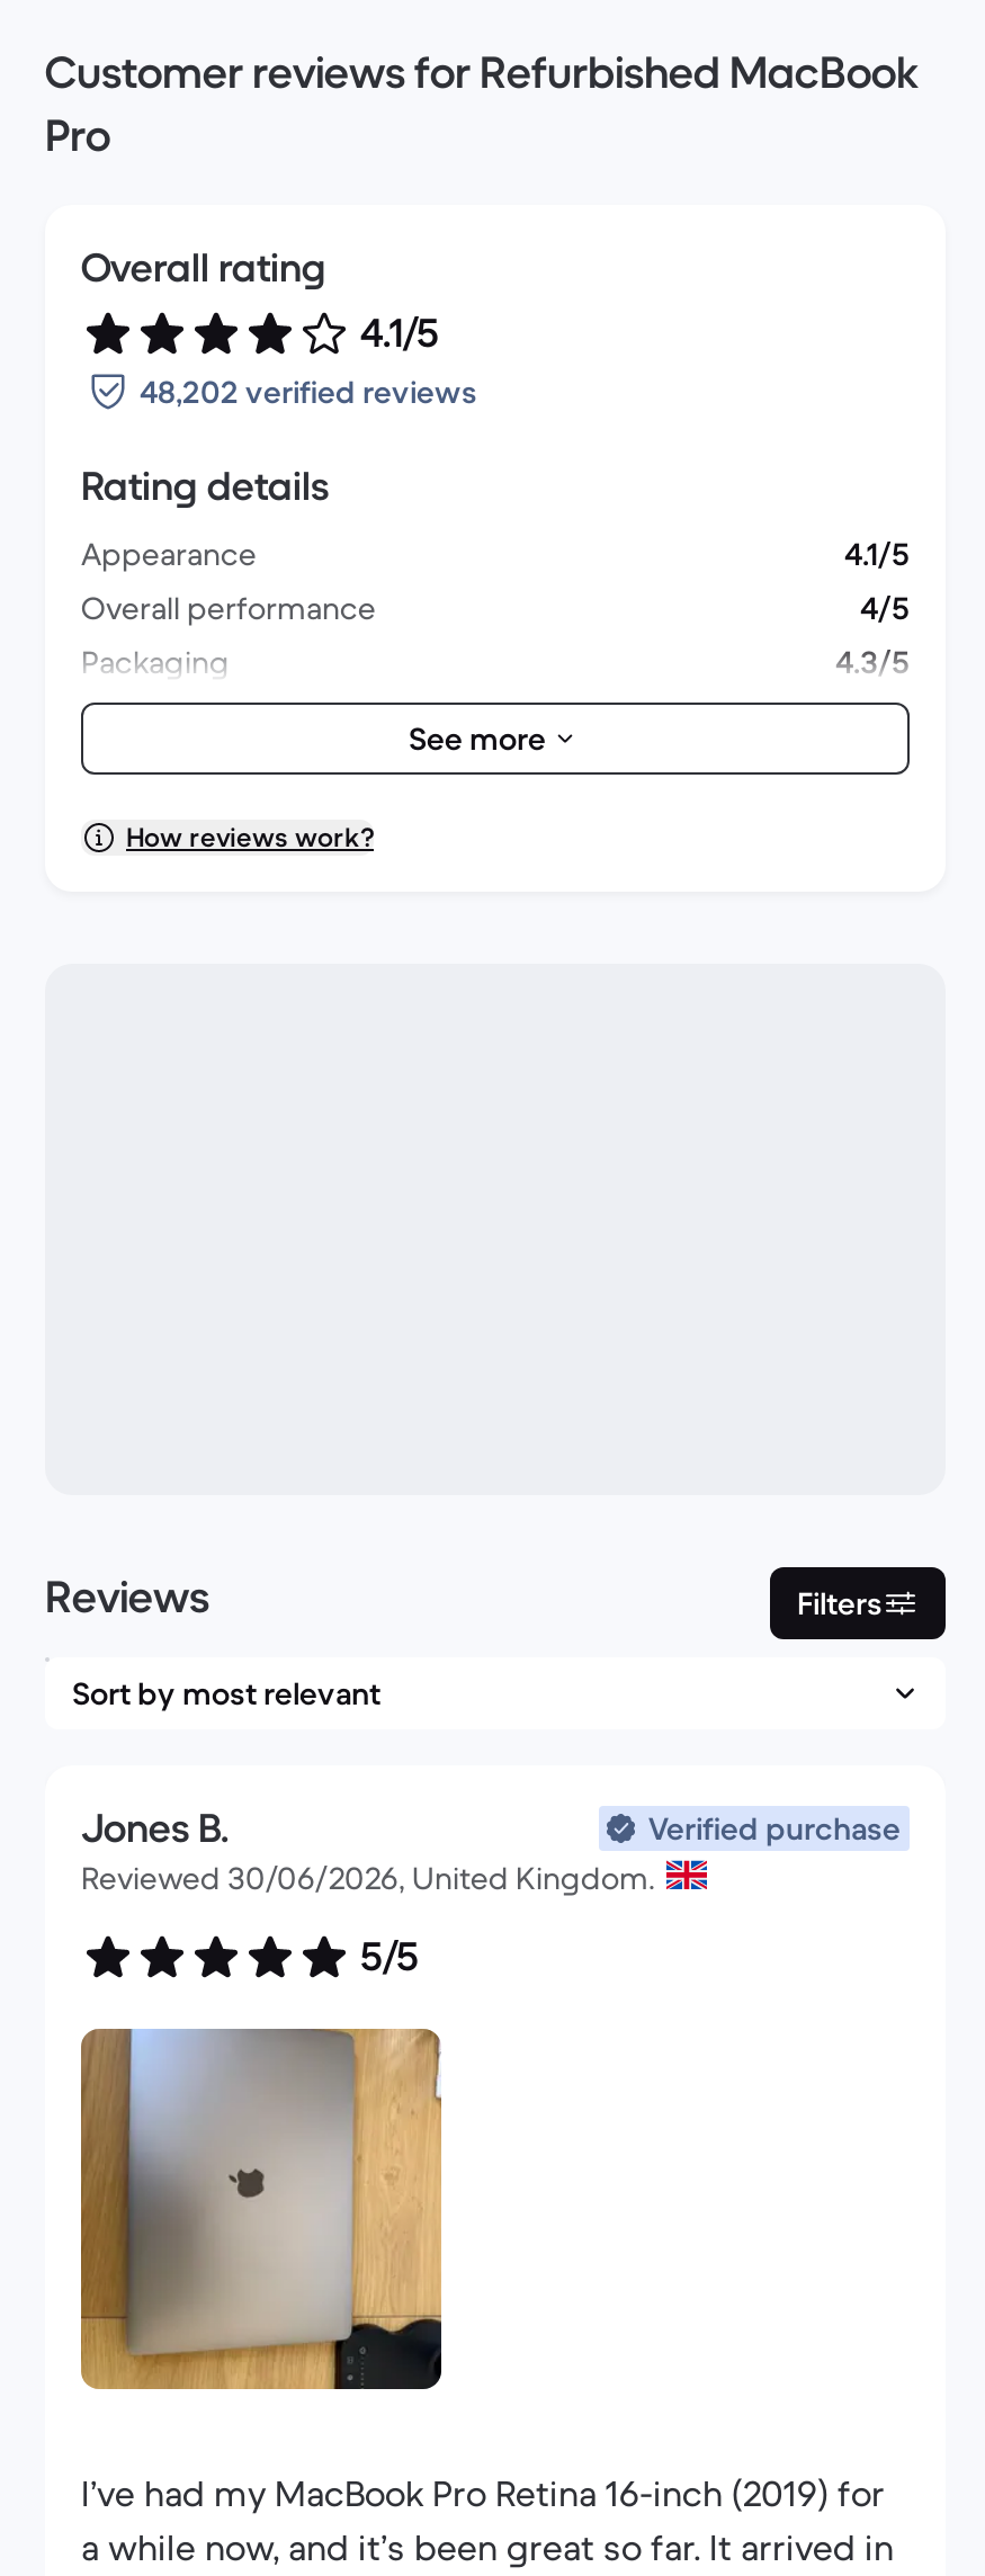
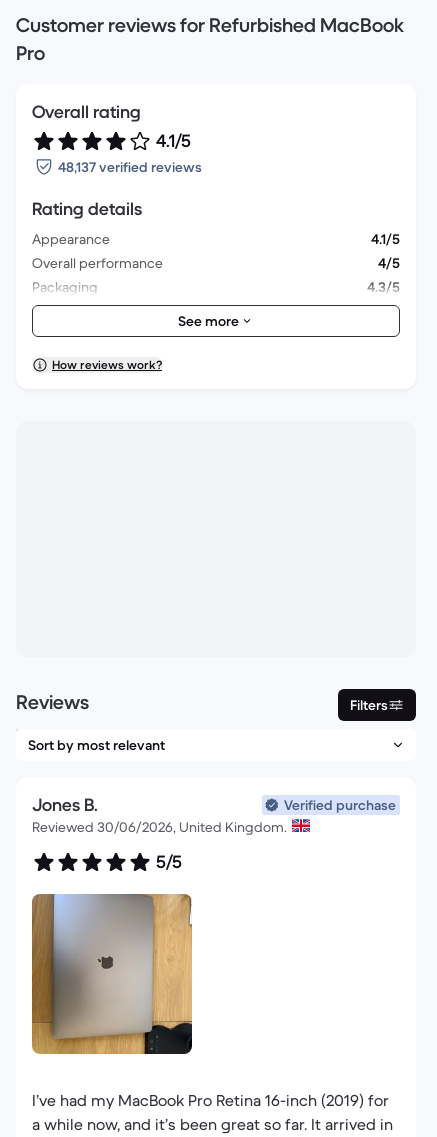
- 48,202 verified reviews
+ 48,137 verified reviews
